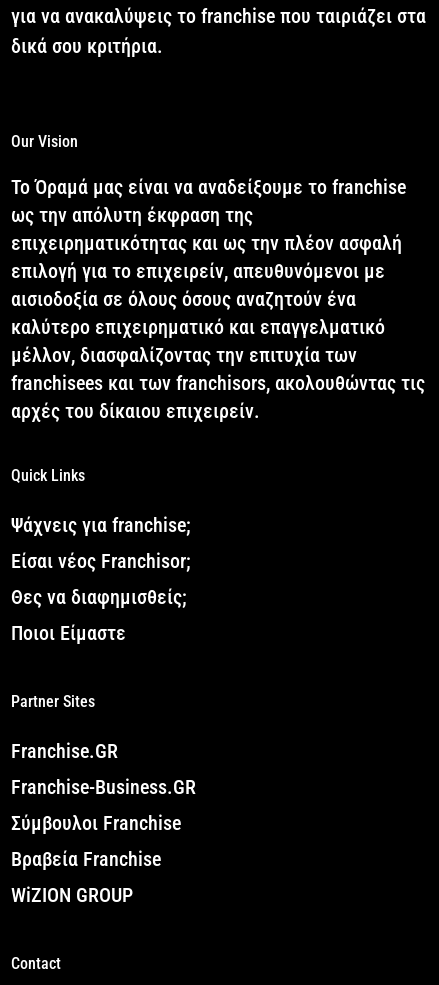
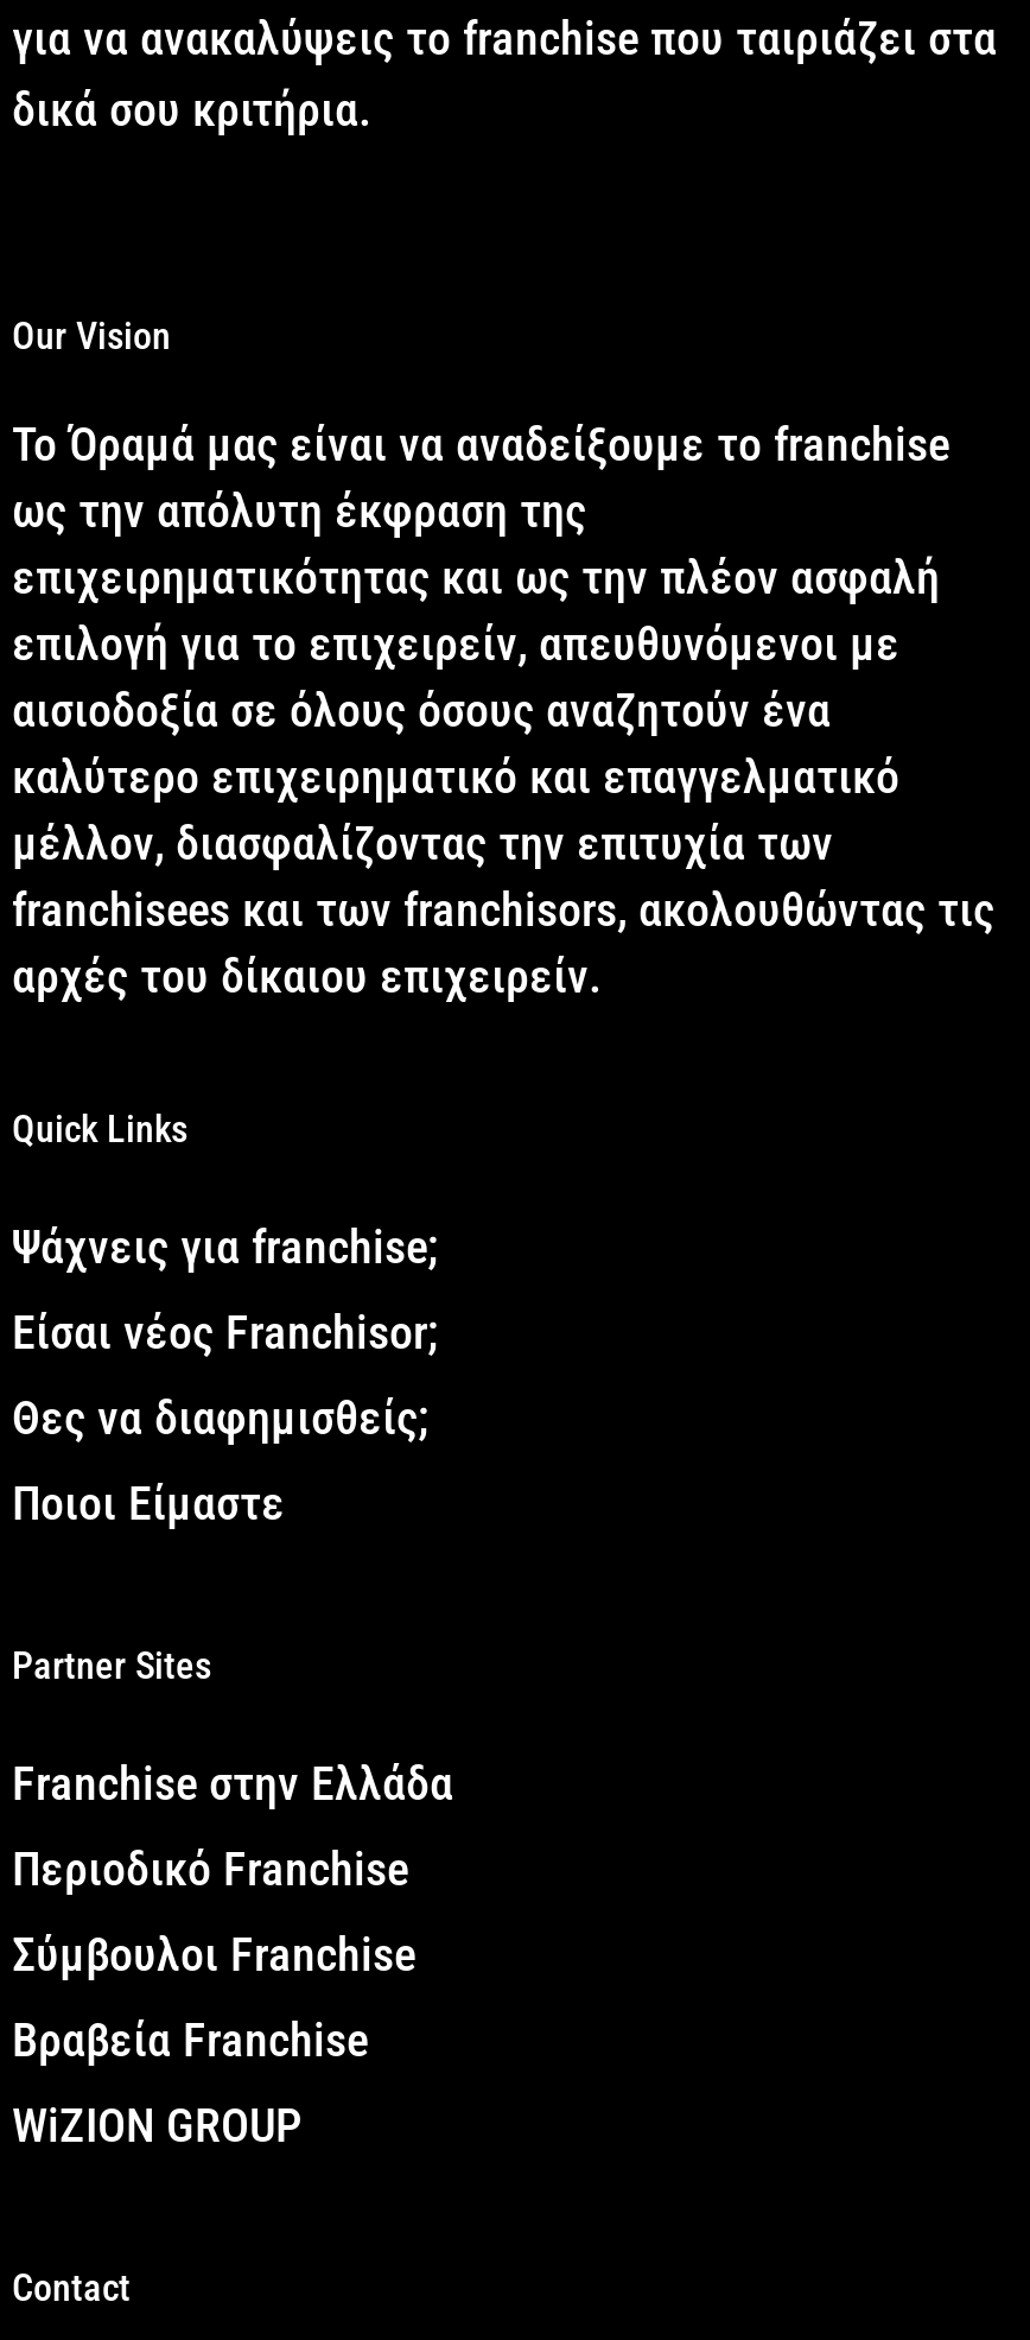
- Franchise.GR
+ Franchise στην Ελλάδα

- Franchise-Business.GR
+ Περιοδικό Franchise
